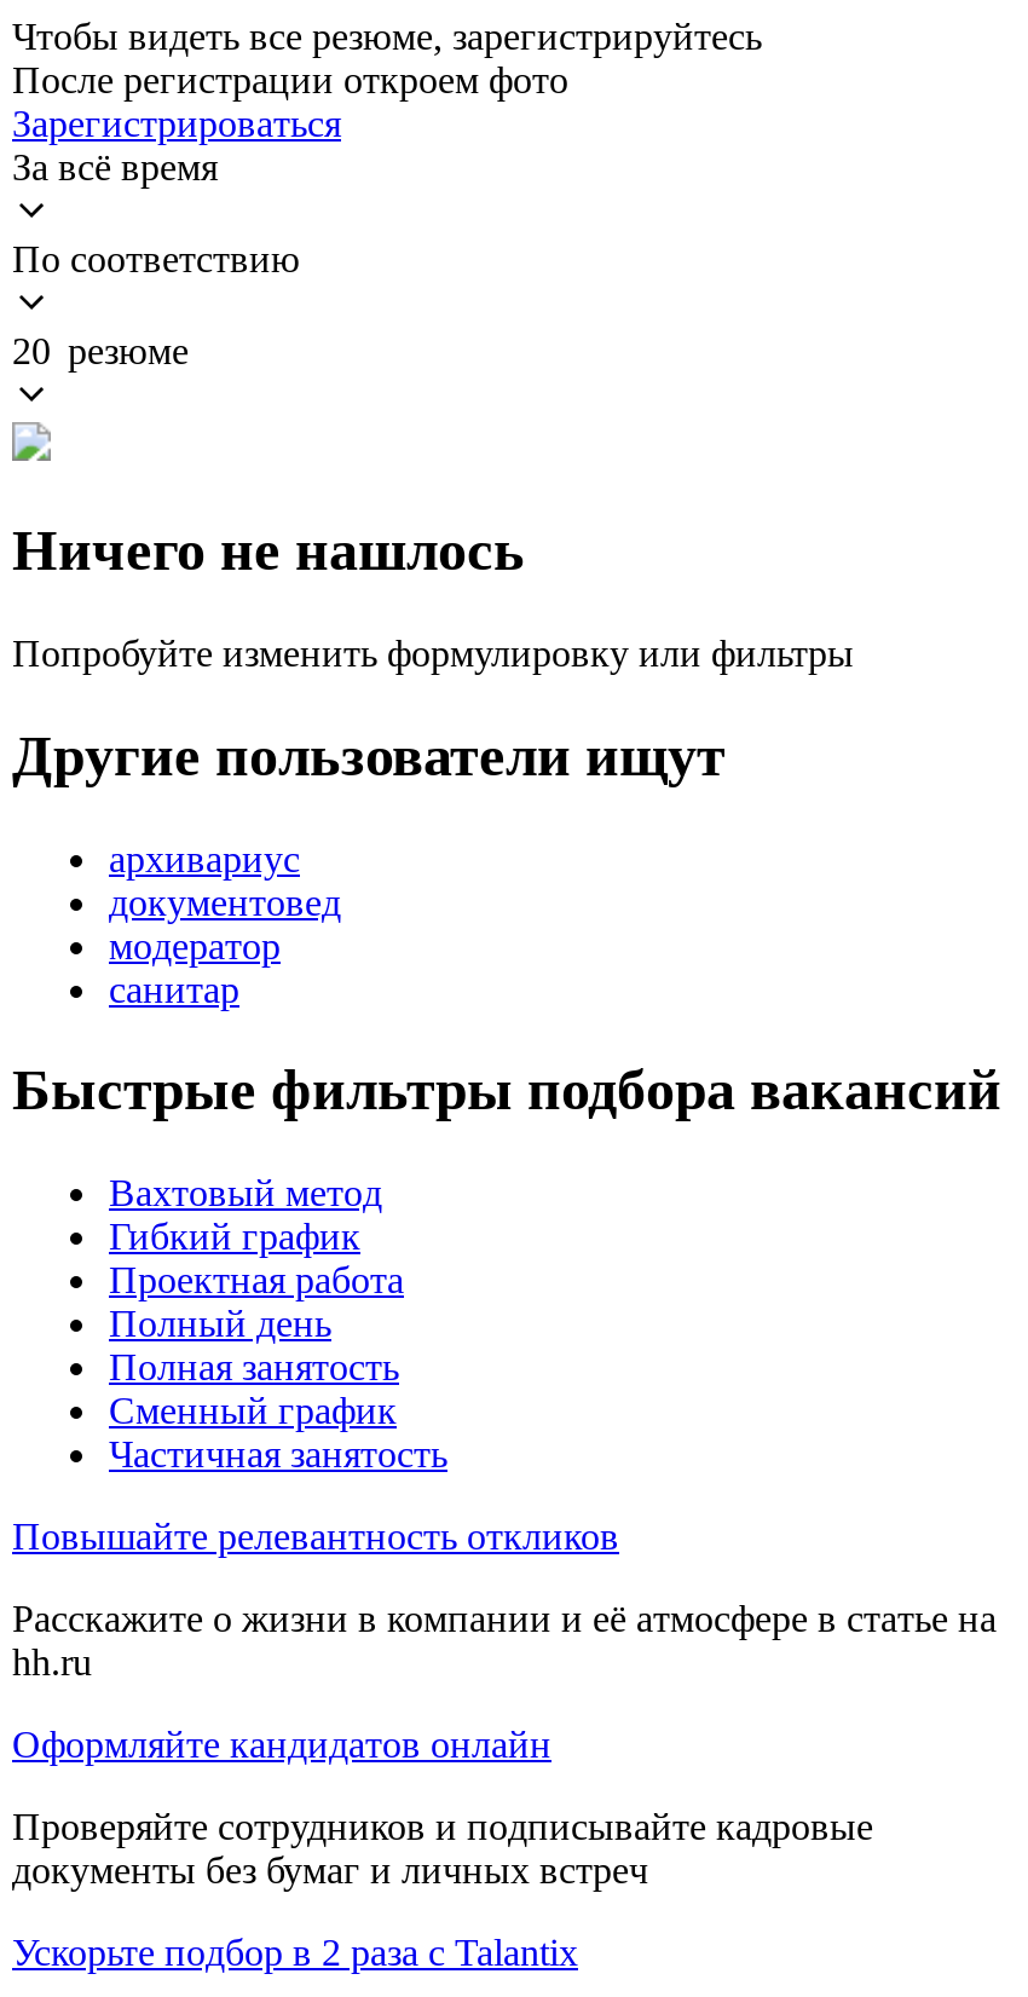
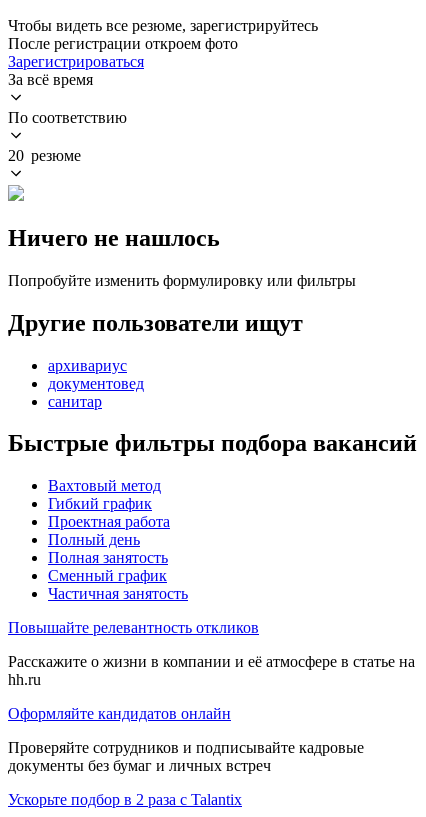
- модератор
